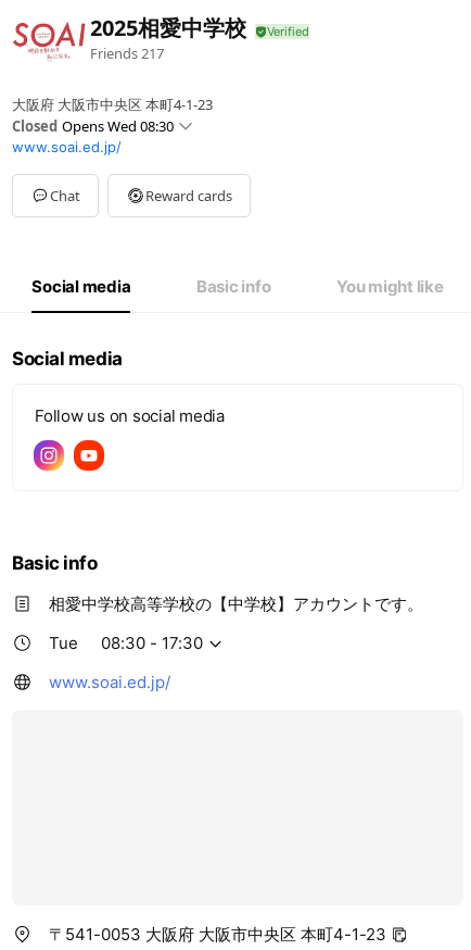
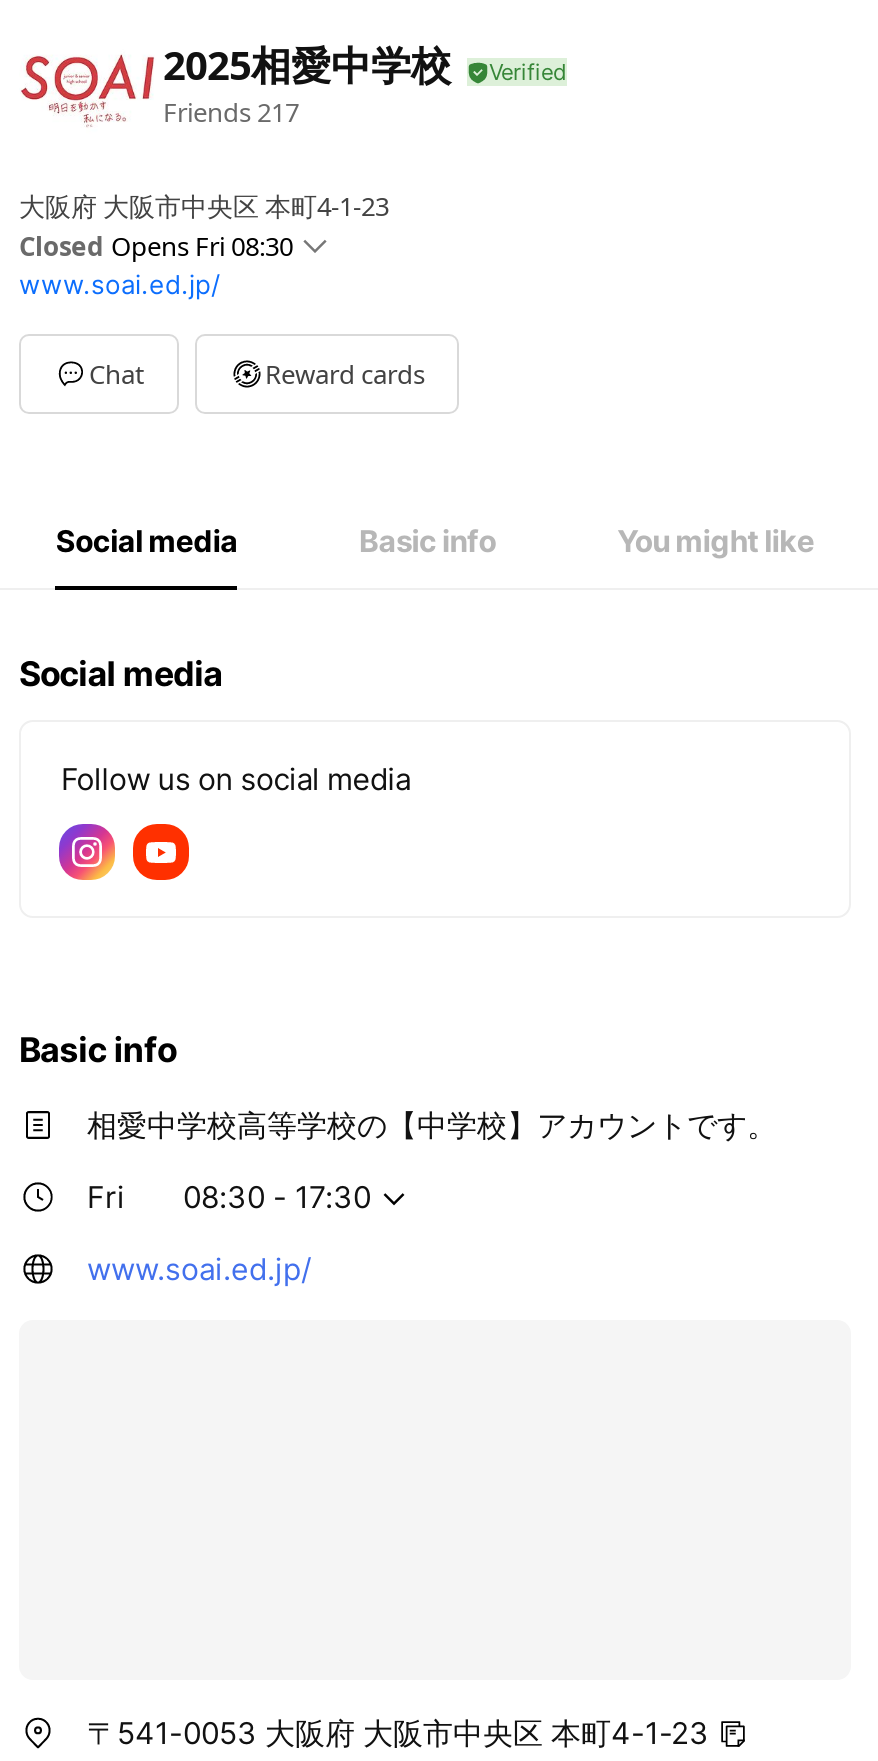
- Closed Opens Wed 08:30
+ Closed Opens Fri 08:30

- Tue
+ Fri
